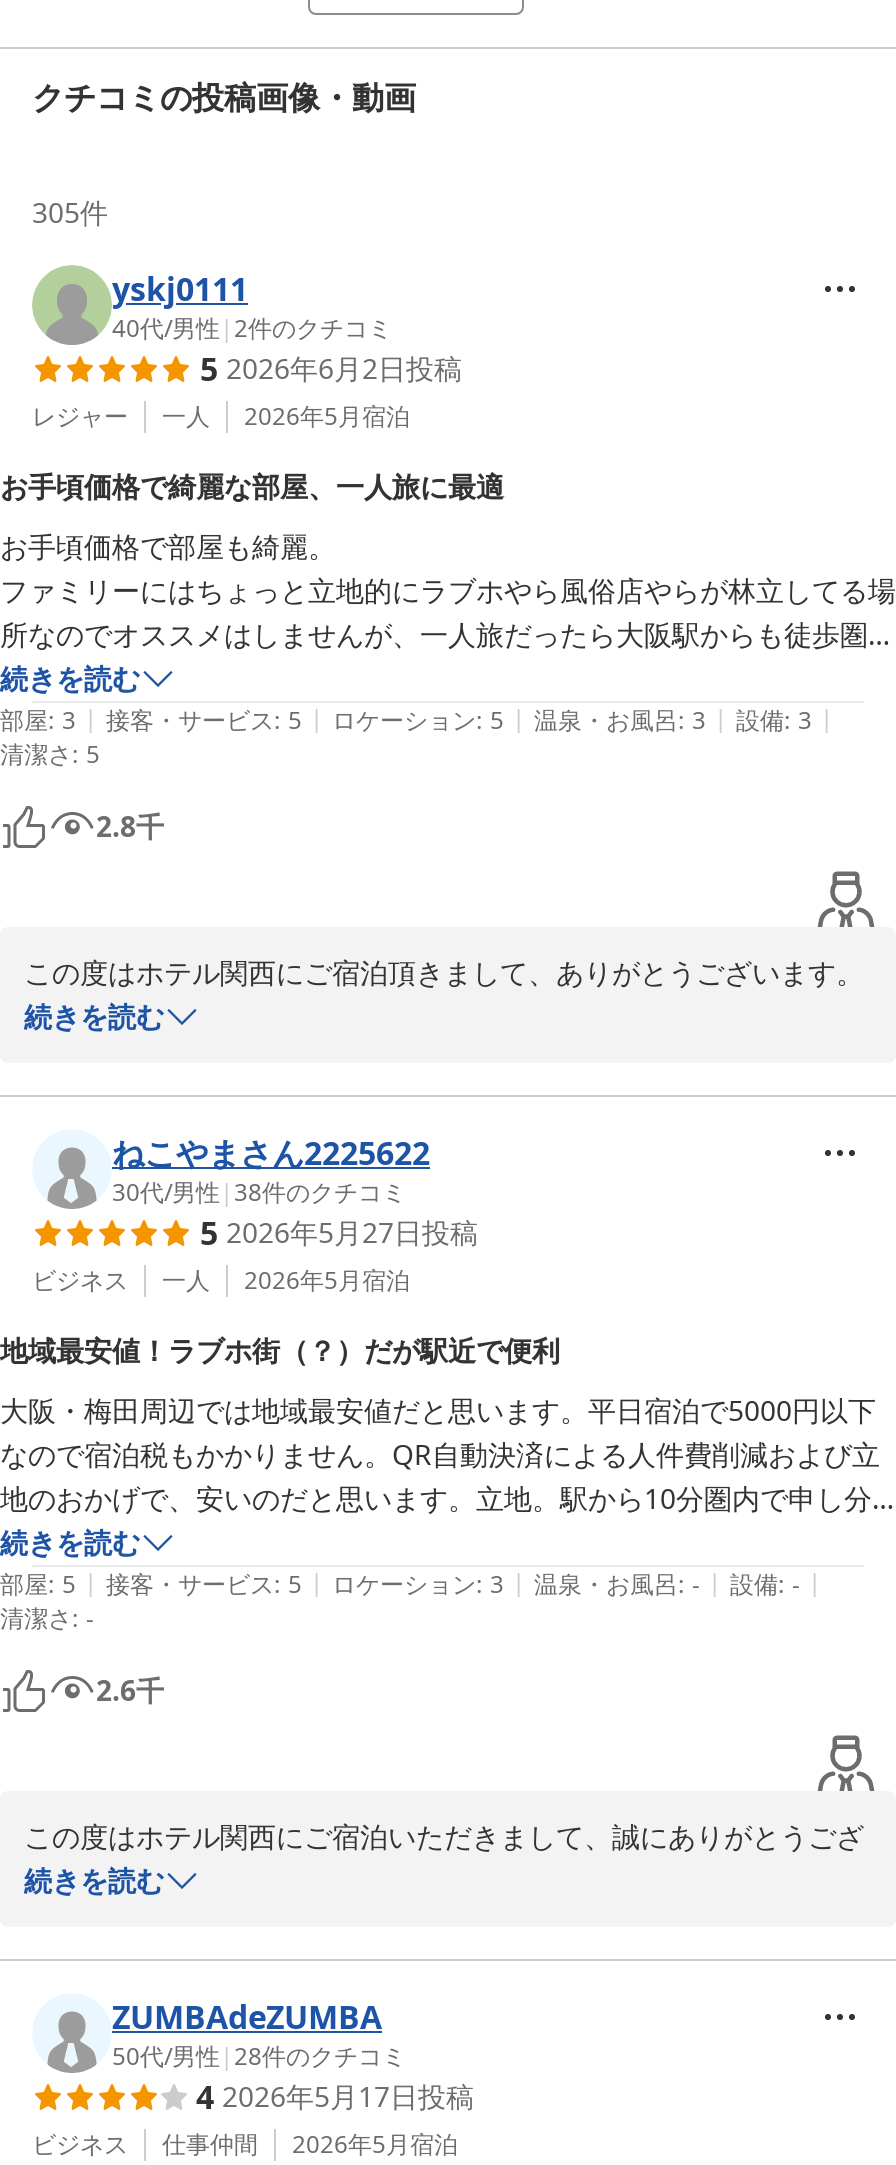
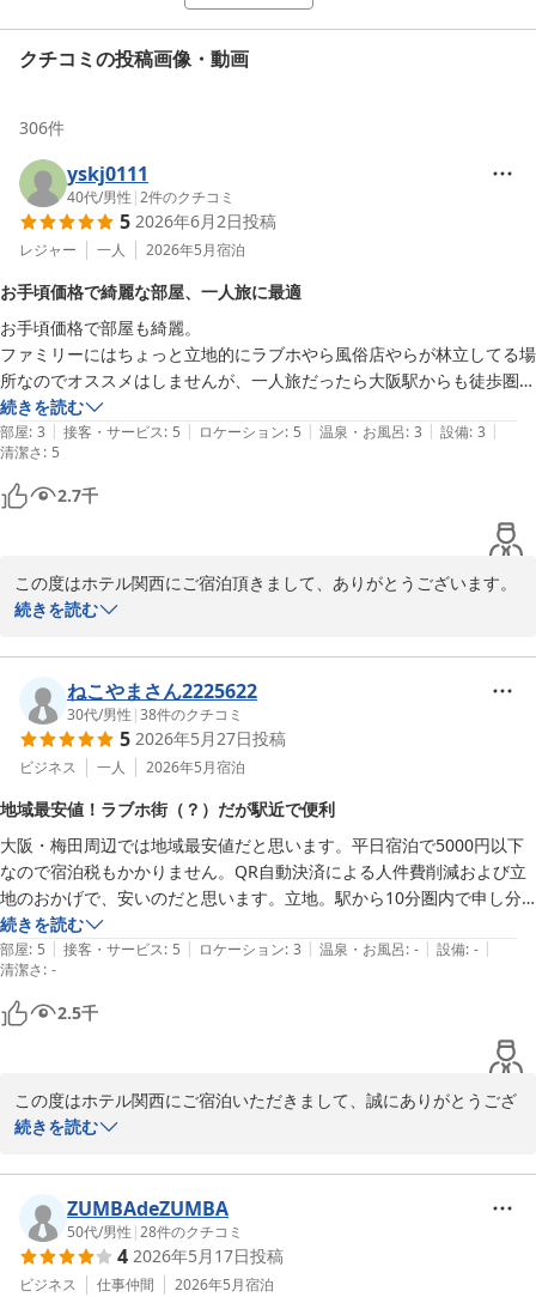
- 305件
+ 306件

- 2.8千
+ 2.7千

- 2.6千
+ 2.5千
